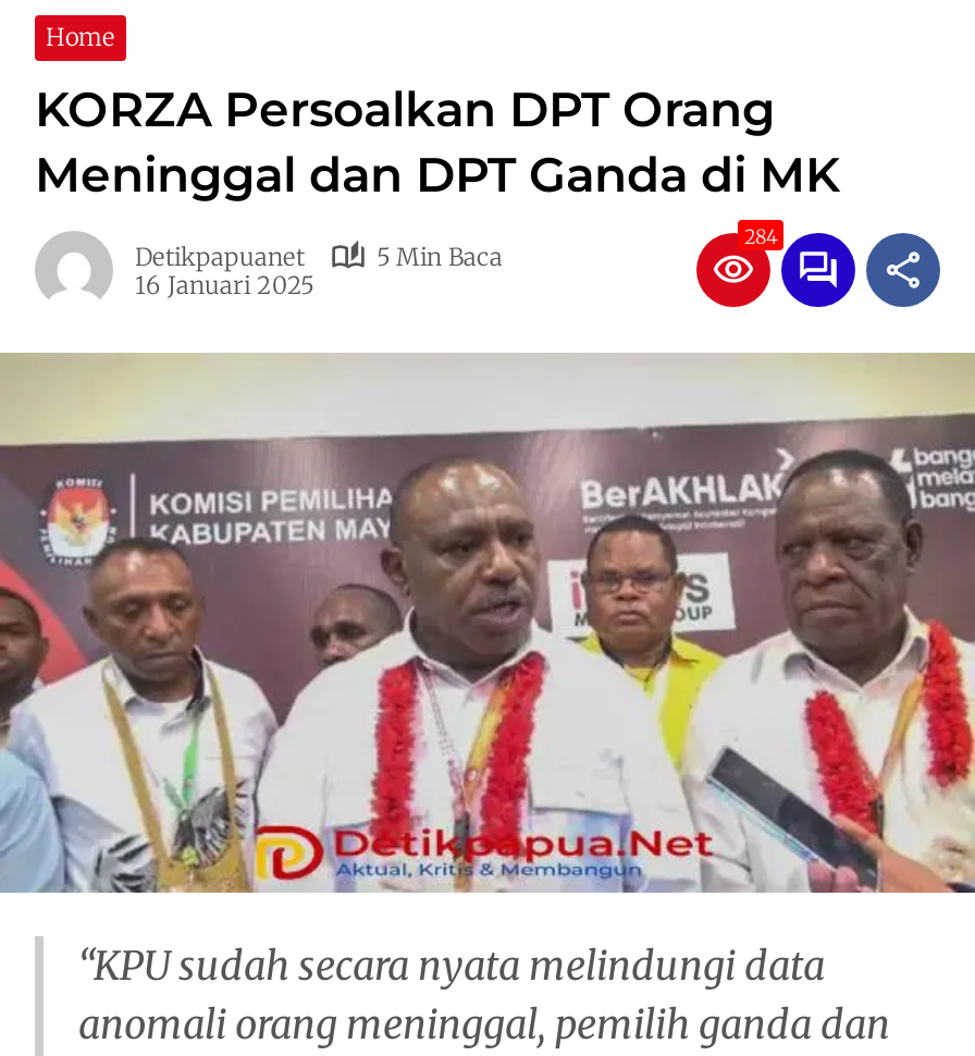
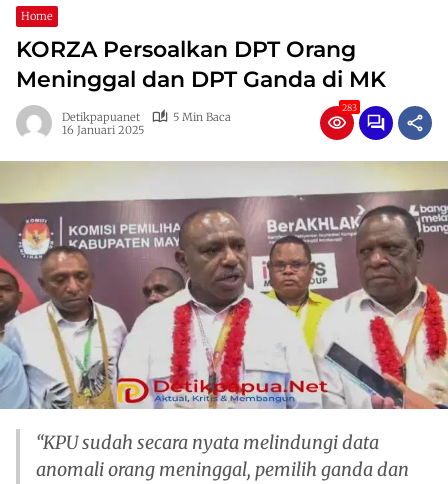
- 284
+ 283
